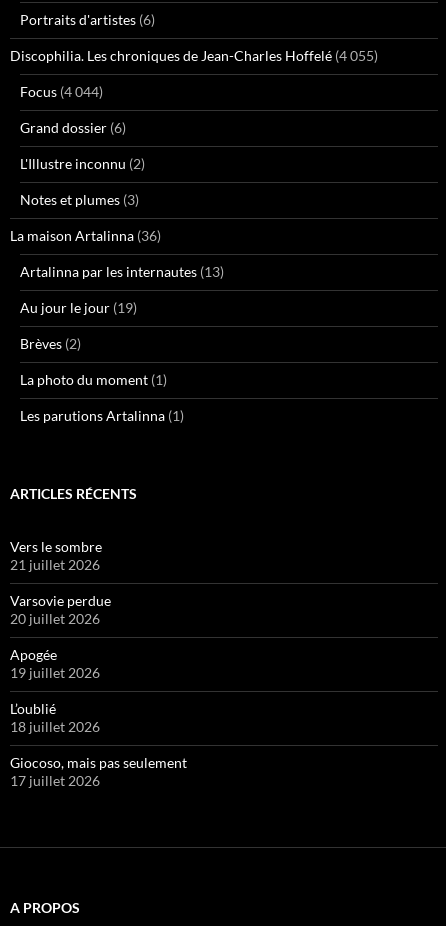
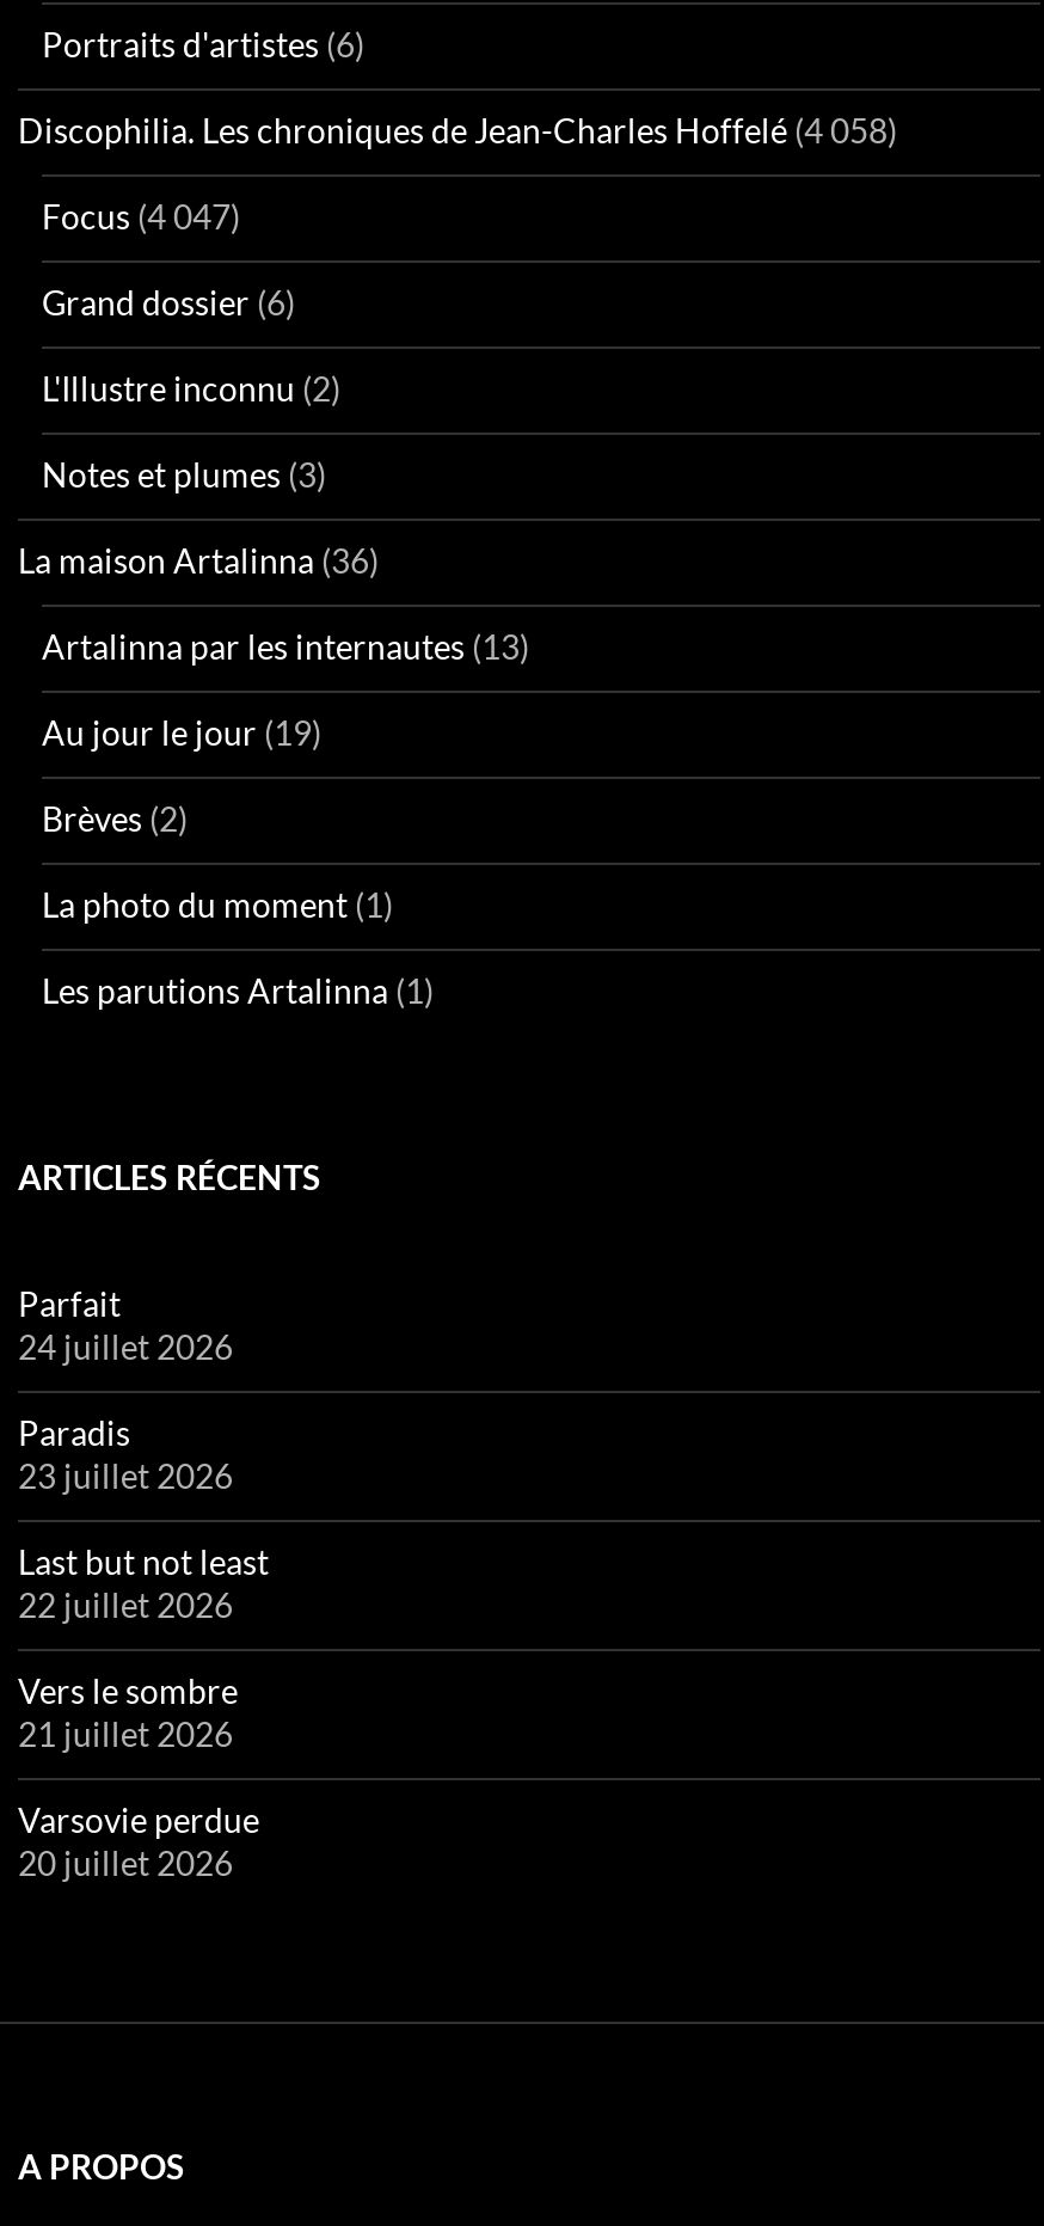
- Discophilia. Les chroniques de Jean-Charles Hoffelé (4 055)
+ Discophilia. Les chroniques de Jean-Charles Hoffelé (4 058)

- Focus (4 044)
+ Focus (4 047)

+ Parfait
+ 24 juillet 2026
+ Paradis
+ 23 juillet 2026
+ Last but not least
+ 22 juillet 2026

moved down: Vers le sombre | 21 juillet 2026 | Varsovie perdue | 20 juillet 2026

- Apogée
- 19 juillet 2026
- L’oublié
- 18 juillet 2026
- Giocoso, mais pas seulement
- 17 juillet 2026
